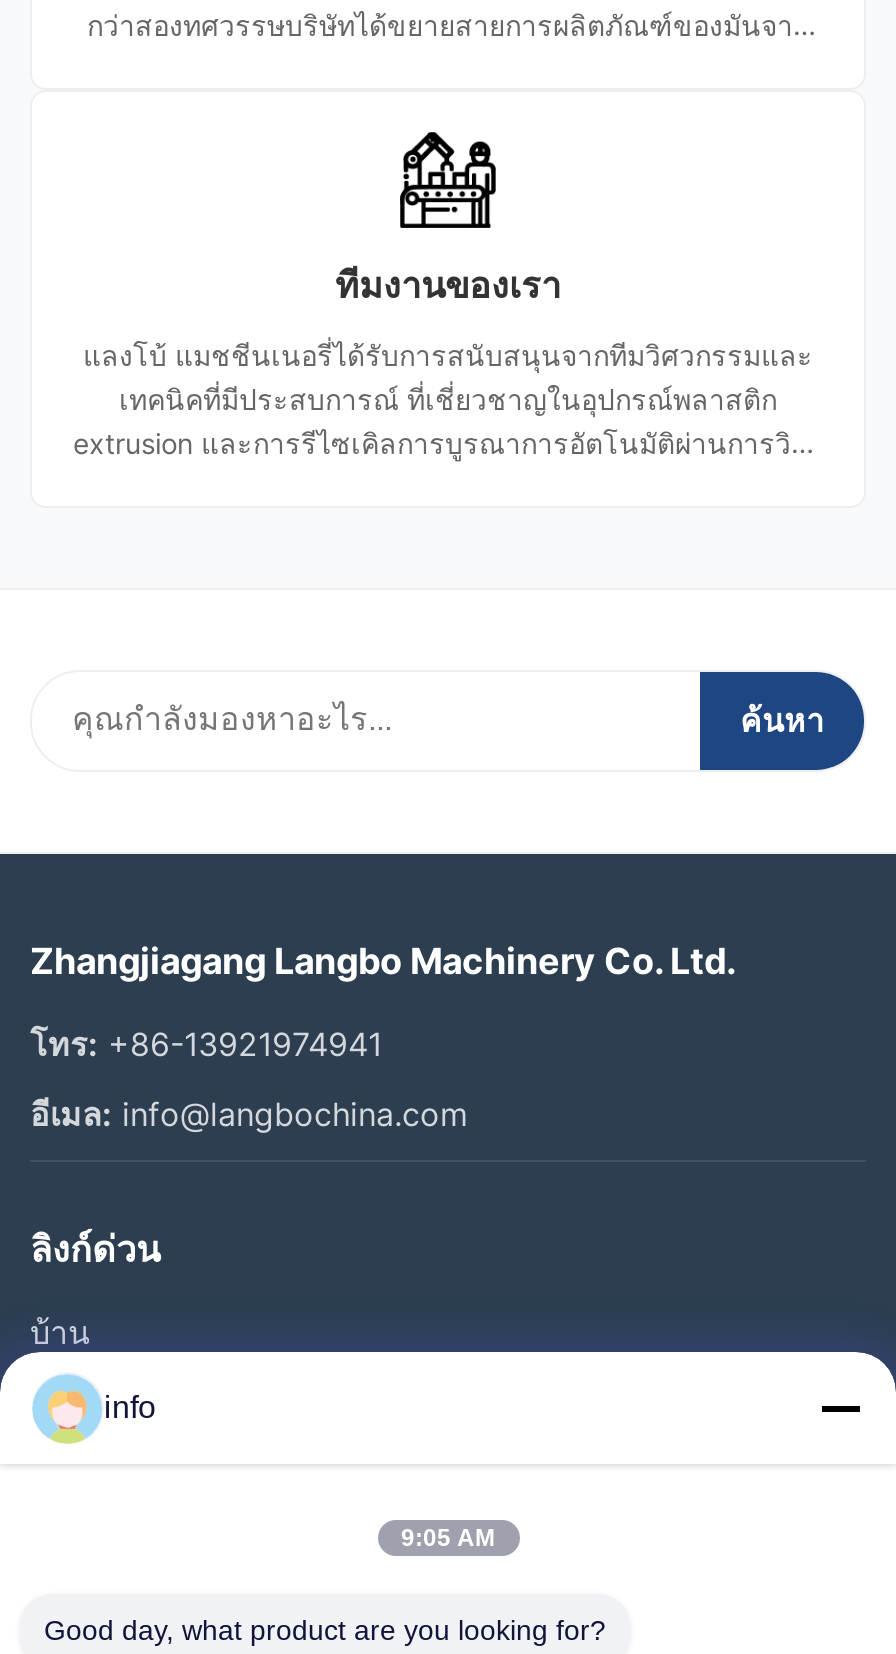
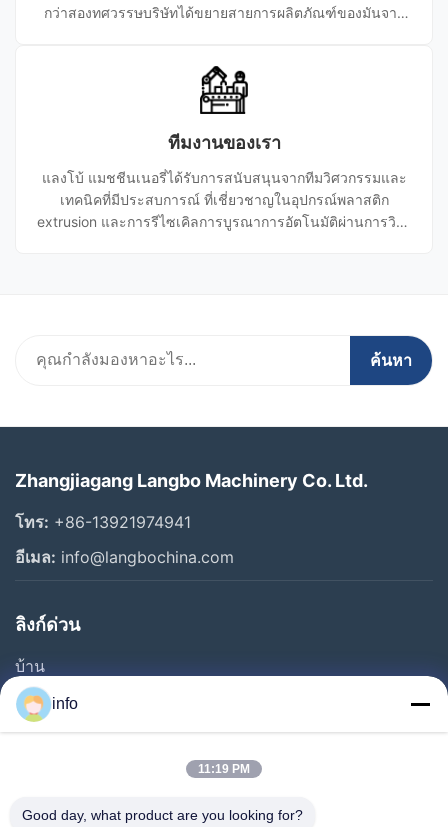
- 9:05 AM
+ 11:19 PM
